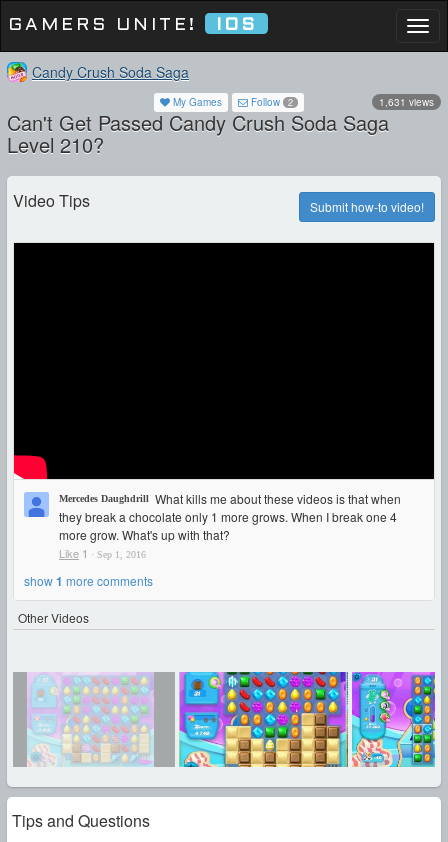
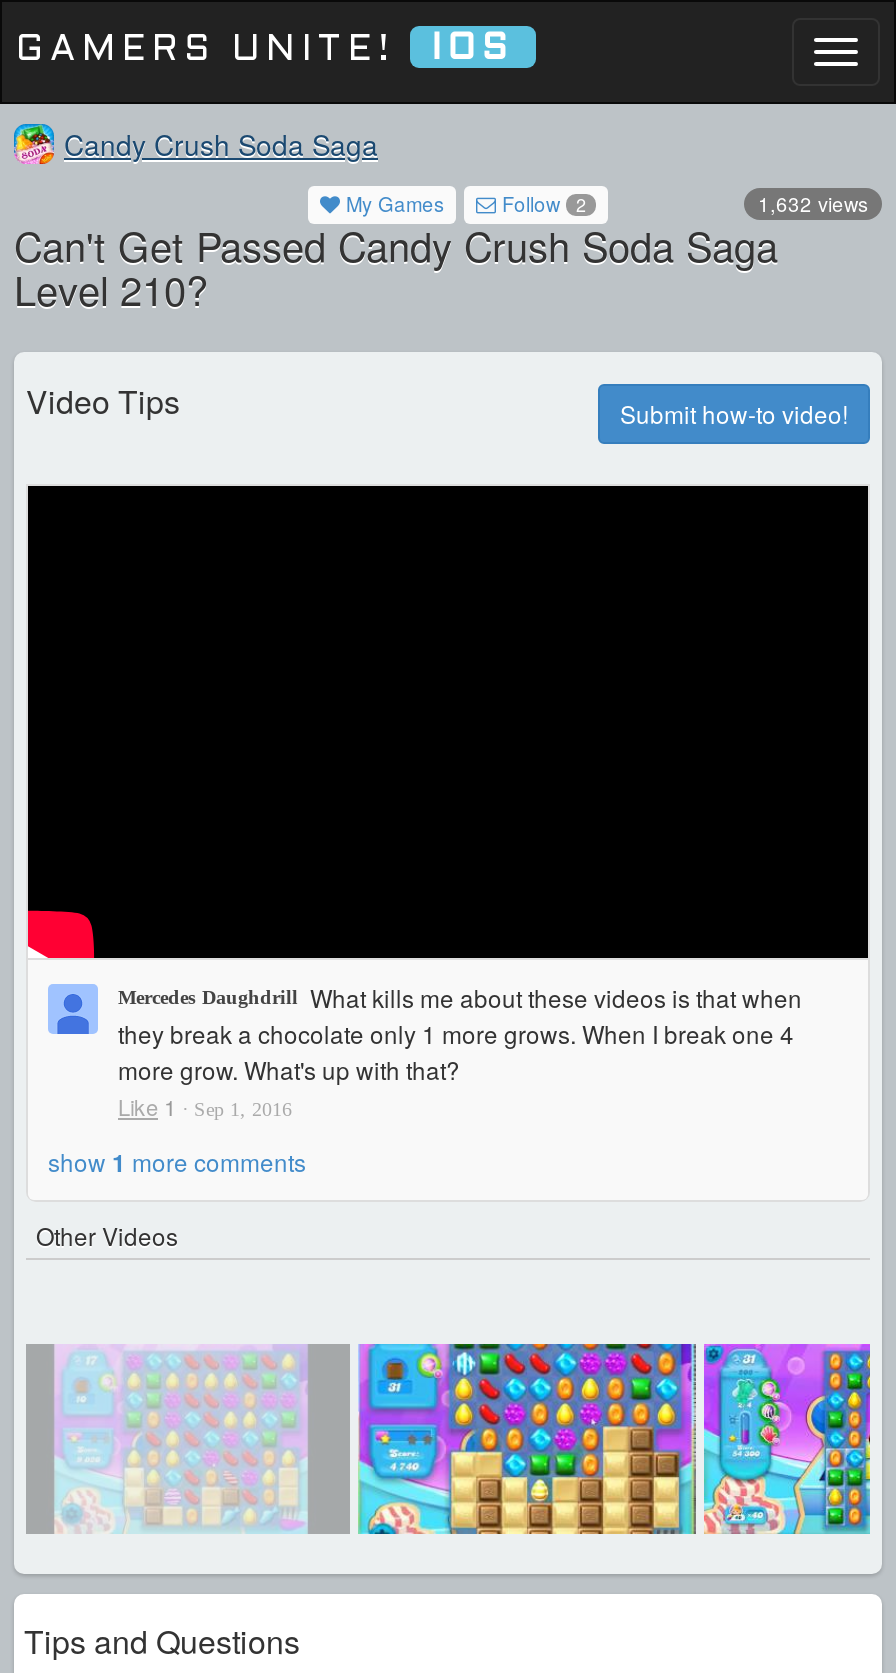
- 1,631 views
+ 1,632 views
